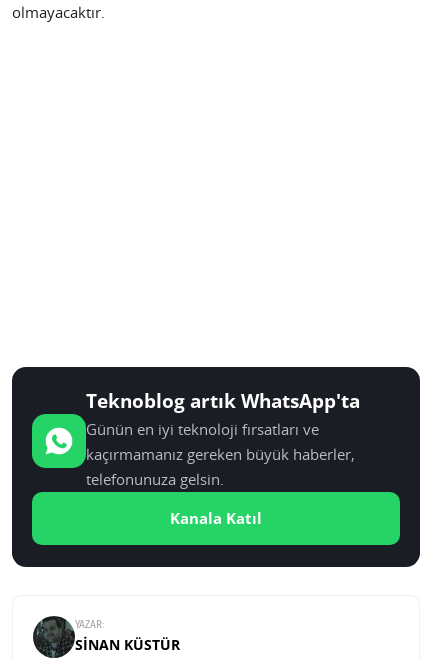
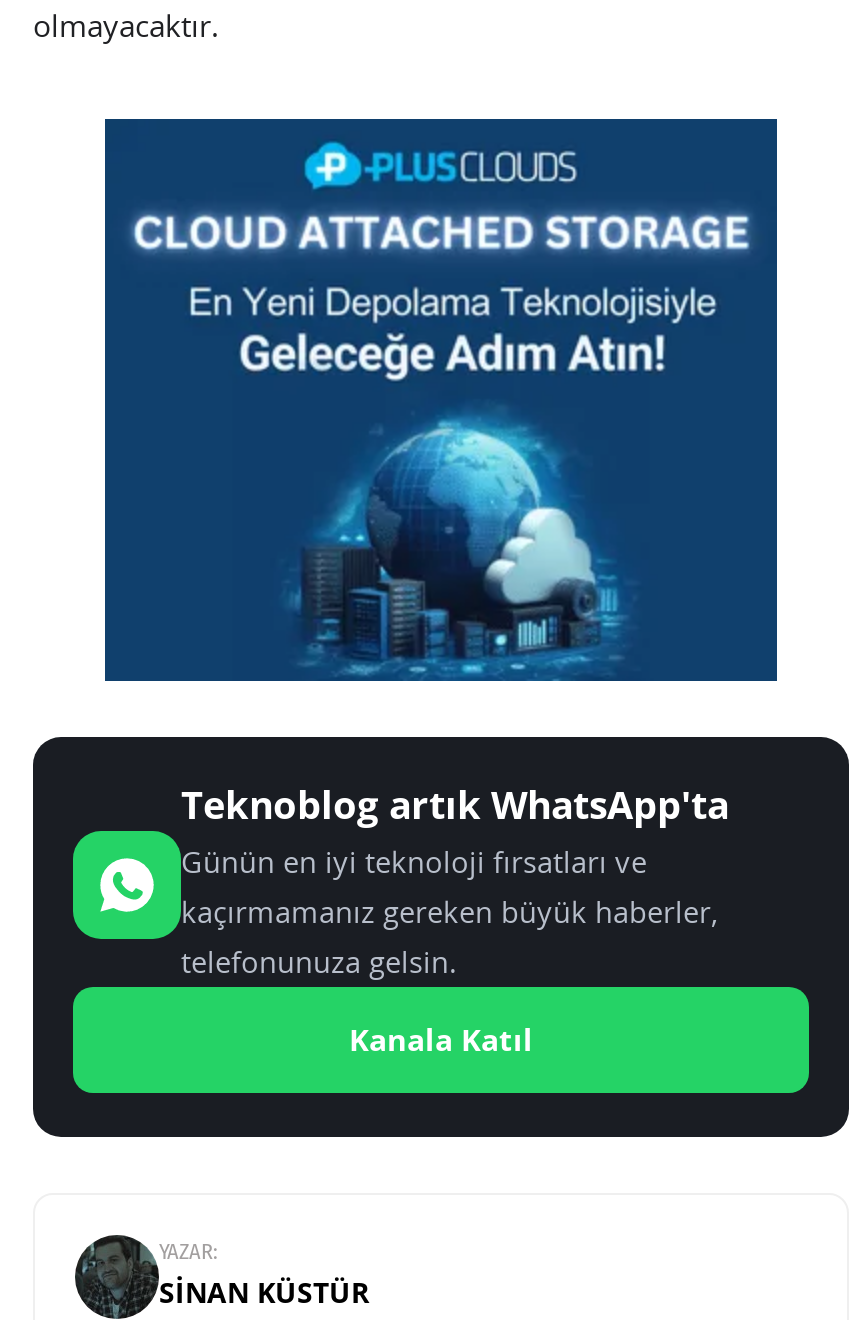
+ [image]
